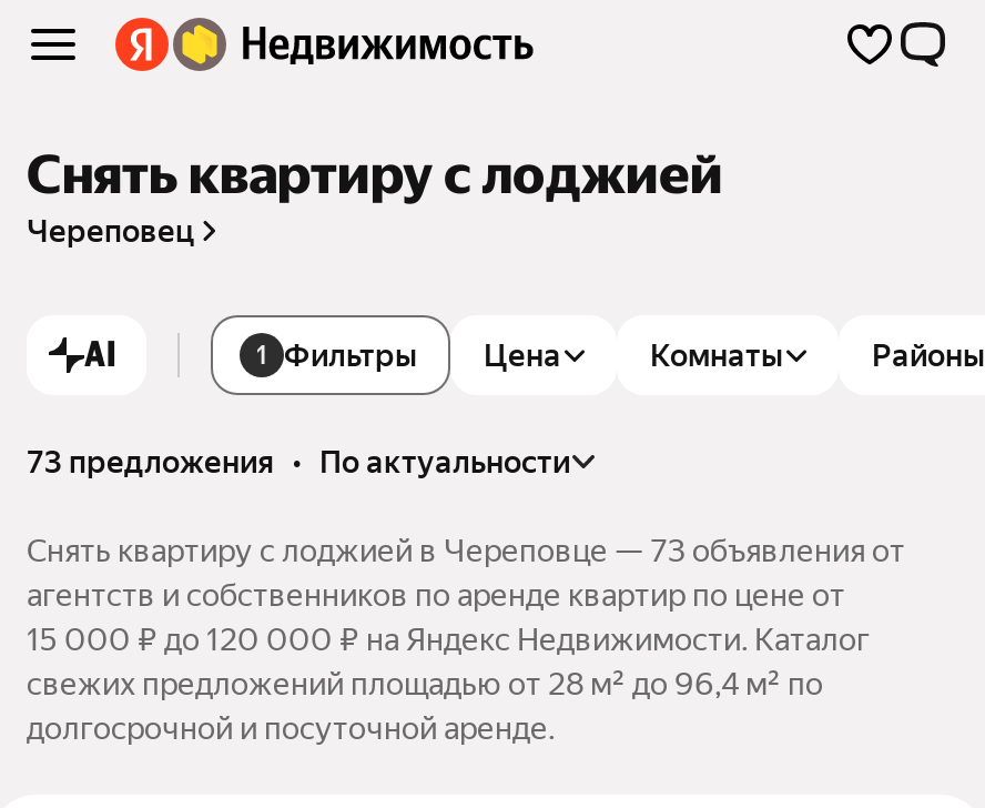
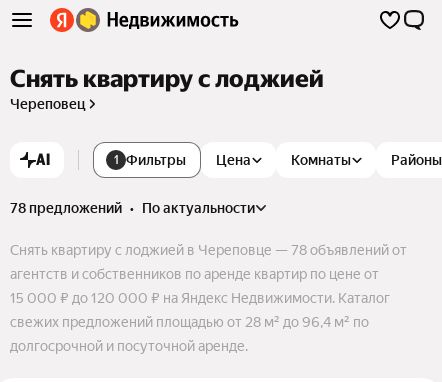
- 73 предложения • по актуальности
+ 78 предложений • по актуальности

- Снять квартиру с лоджией в Череповце — 73 объявления от
+ Снять квартиру с лоджией в Череповце — 78 объявлений от
